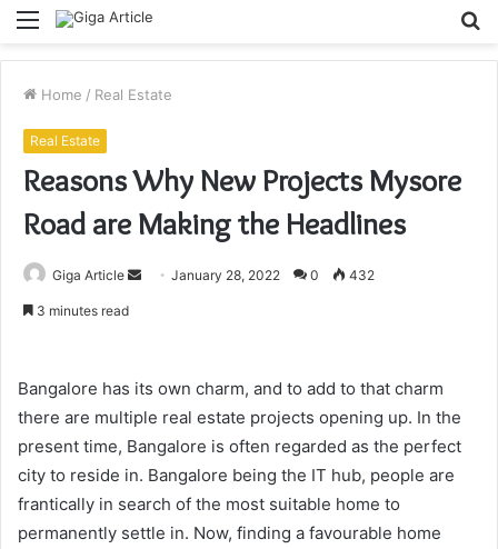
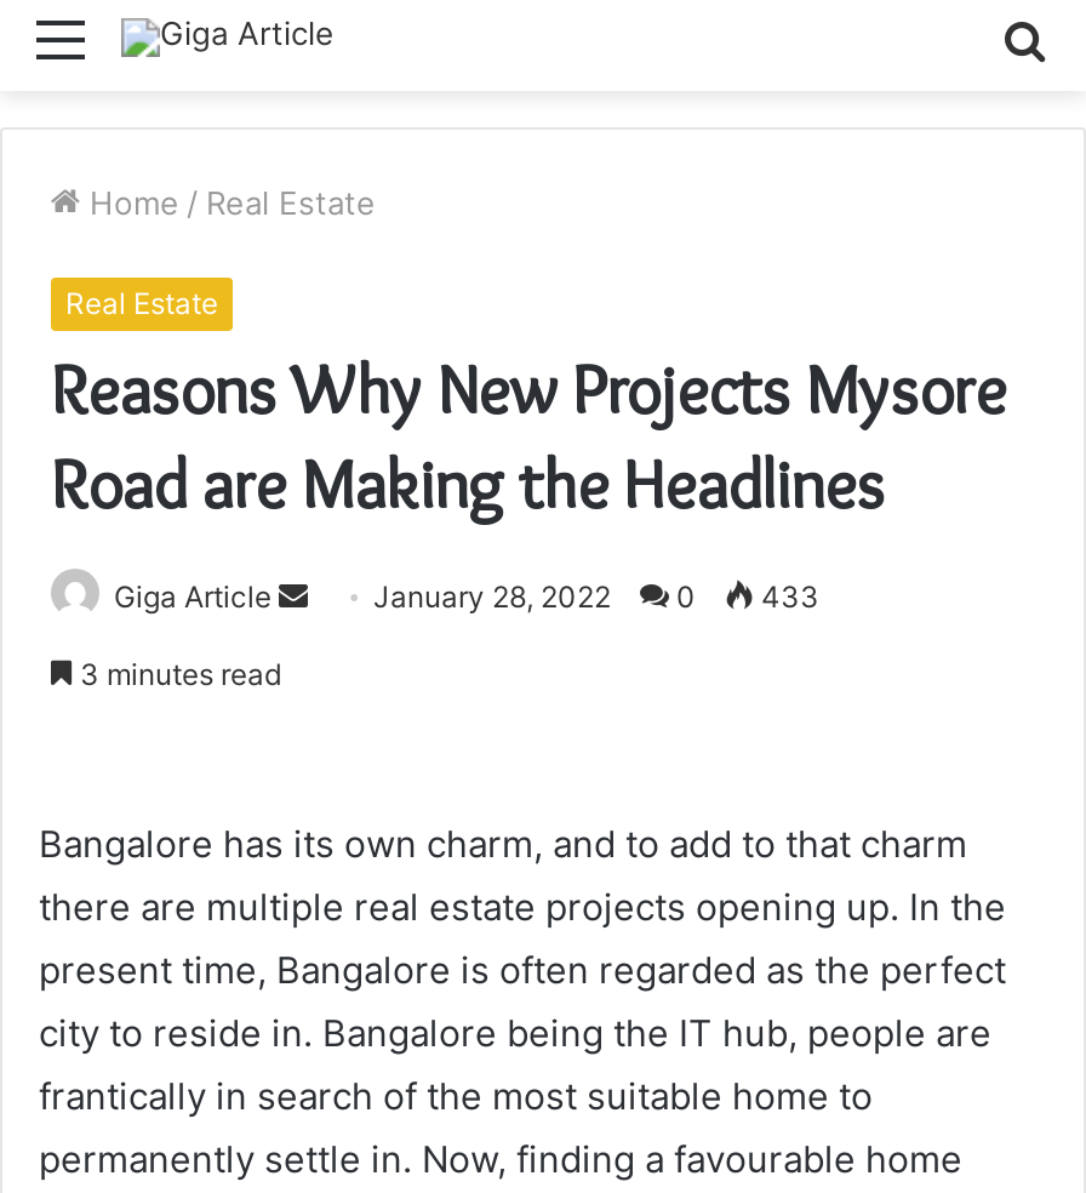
- 432
+ 433
